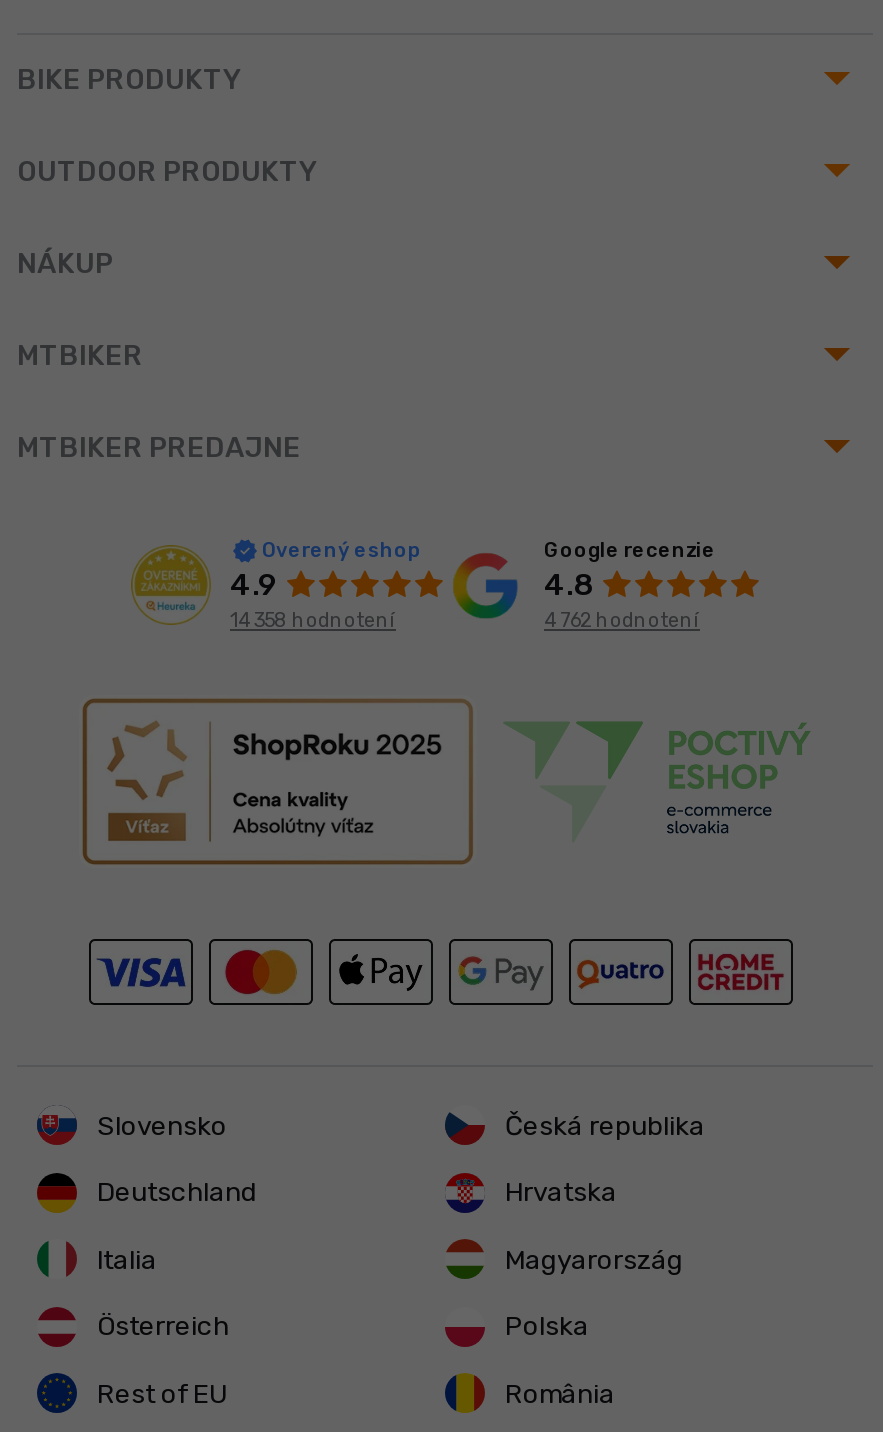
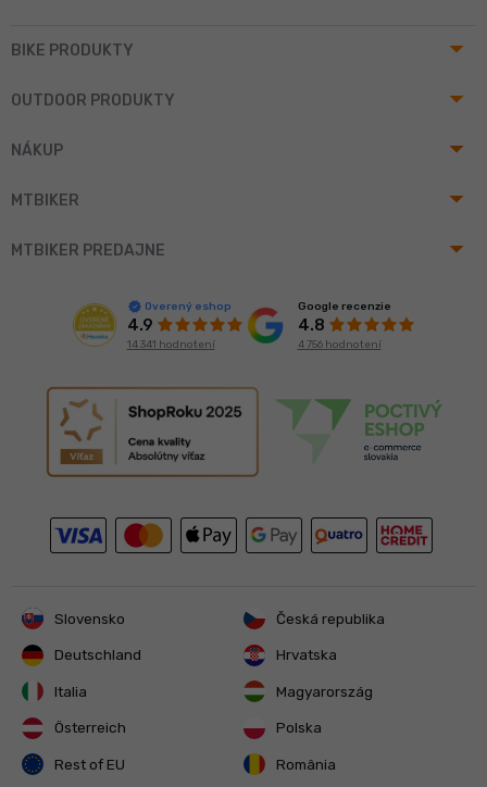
- 14 358 hodnotení
+ 14 341 hodnotení

- 4 762 hodnotení
+ 4 756 hodnotení
